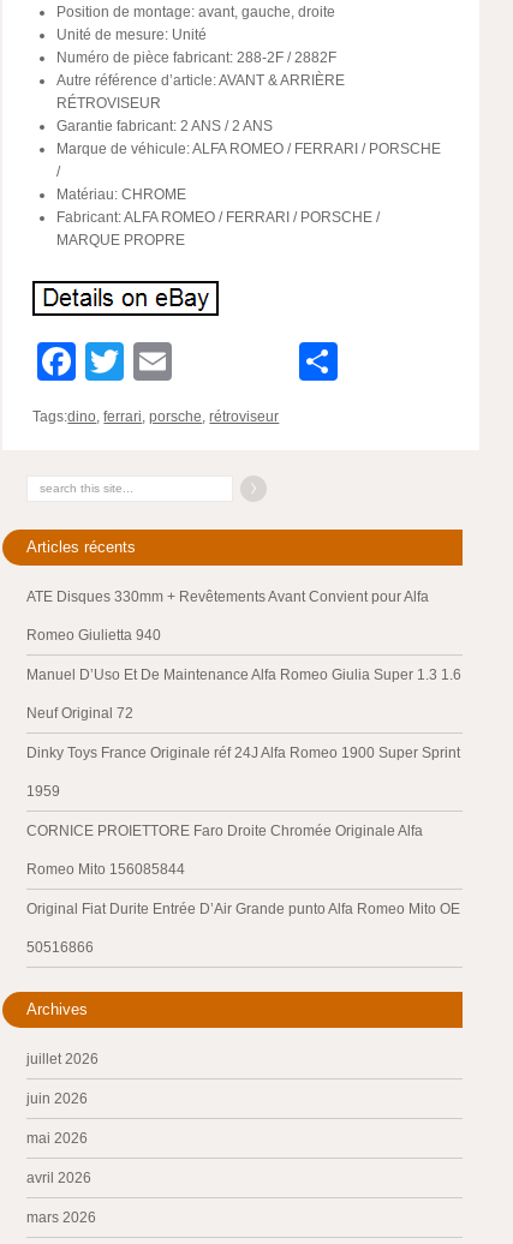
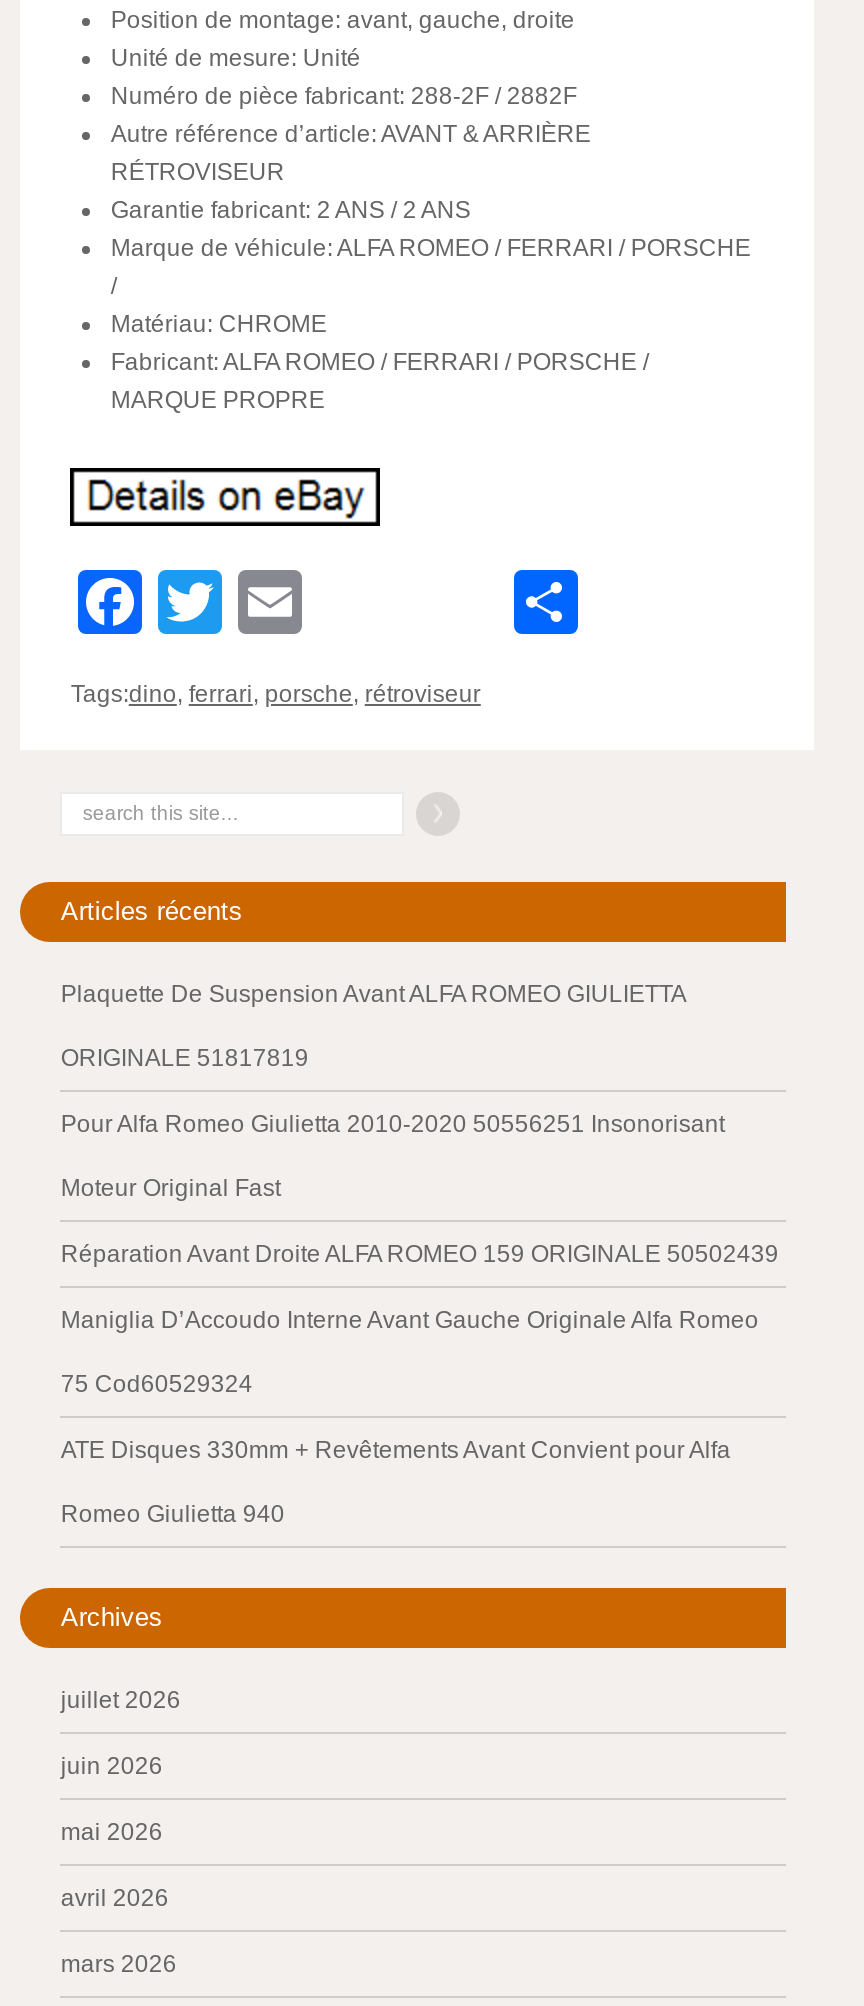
+ Plaquette De Suspension Avant ALFA ROMEO GIULIETTA
+ ORIGINALE 51817819
+ Pour Alfa Romeo Giulietta 2010-2020 50556251 Insonorisant
+ Moteur Original Fast
+ Réparation Avant Droite ALFA ROMEO 159 ORIGINALE 50502439
+ Maniglia D’Accoudo Interne Avant Gauche Originale Alfa Romeo
+ 75 Cod60529324

moved down: ATE Disques 330mm + Revêtements Avant Convient pour Alfa | Romeo Giulietta 940

- Manuel D’Uso Et De Maintenance Alfa Romeo Giulia Super 1.3 1.6
- Neuf Original 72
- Dinky Toys France Originale réf 24J Alfa Romeo 1900 Super Sprint
- 1959
- CORNICE PROIETTORE Faro Droite Chromée Originale Alfa
- Romeo Mito 156085844
- Original Fiat Durite Entrée D’Air Grande punto Alfa Romeo Mito OE
- 50516866
